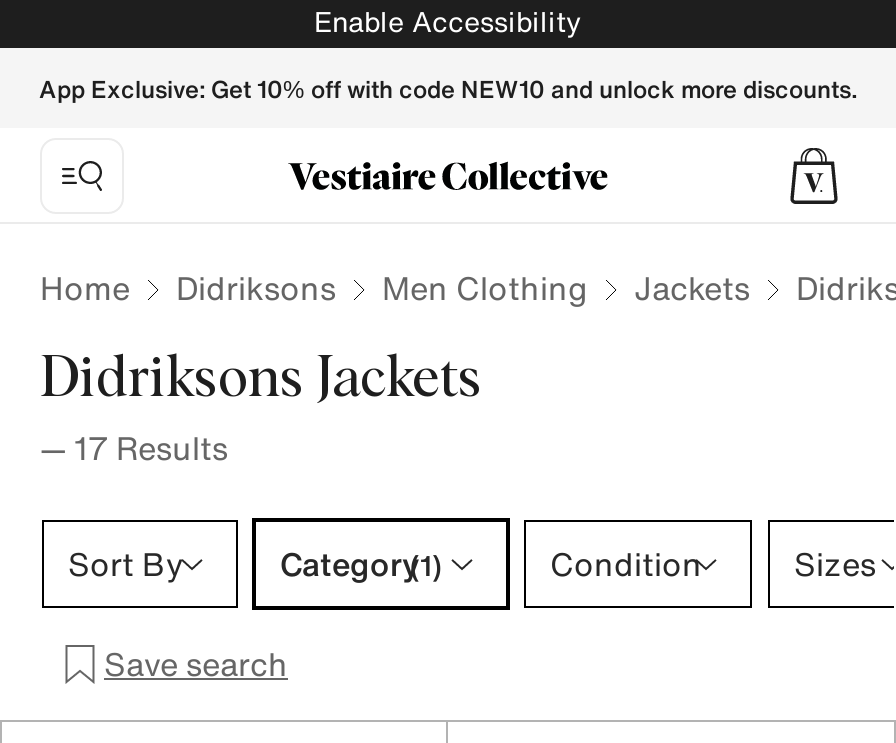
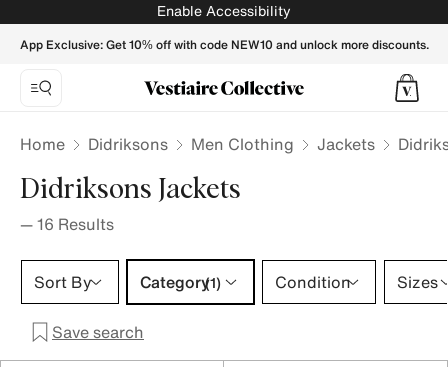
- — 17 Results
+ — 16 Results
